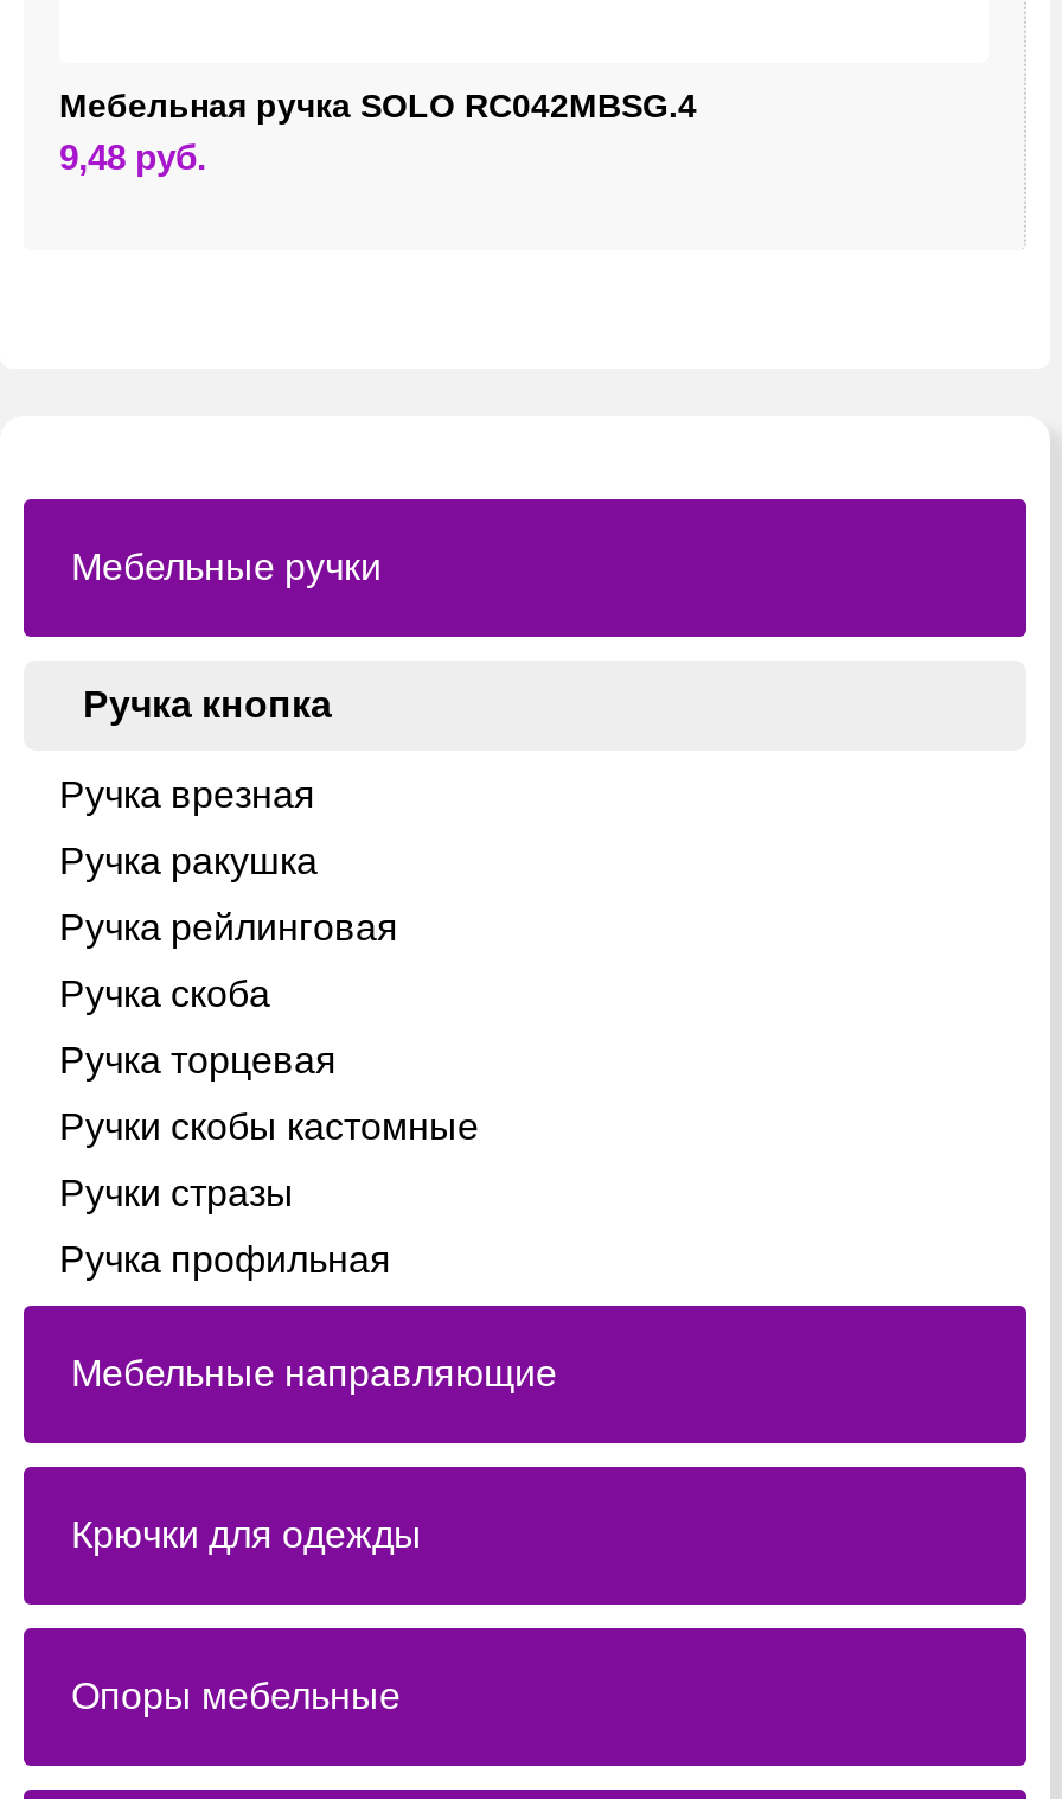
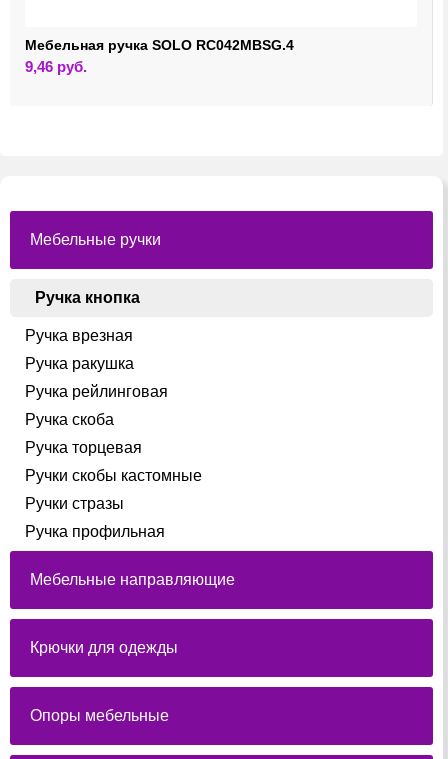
- 9,48 руб.
+ 9,46 руб.
